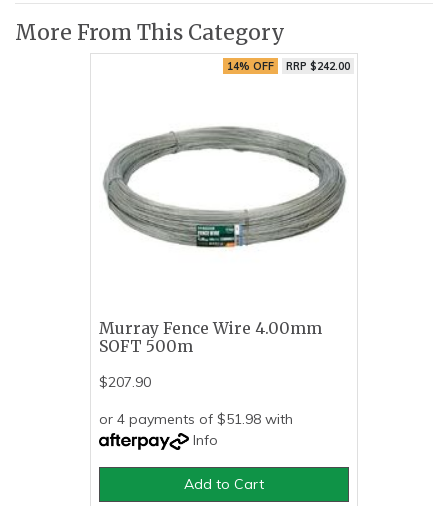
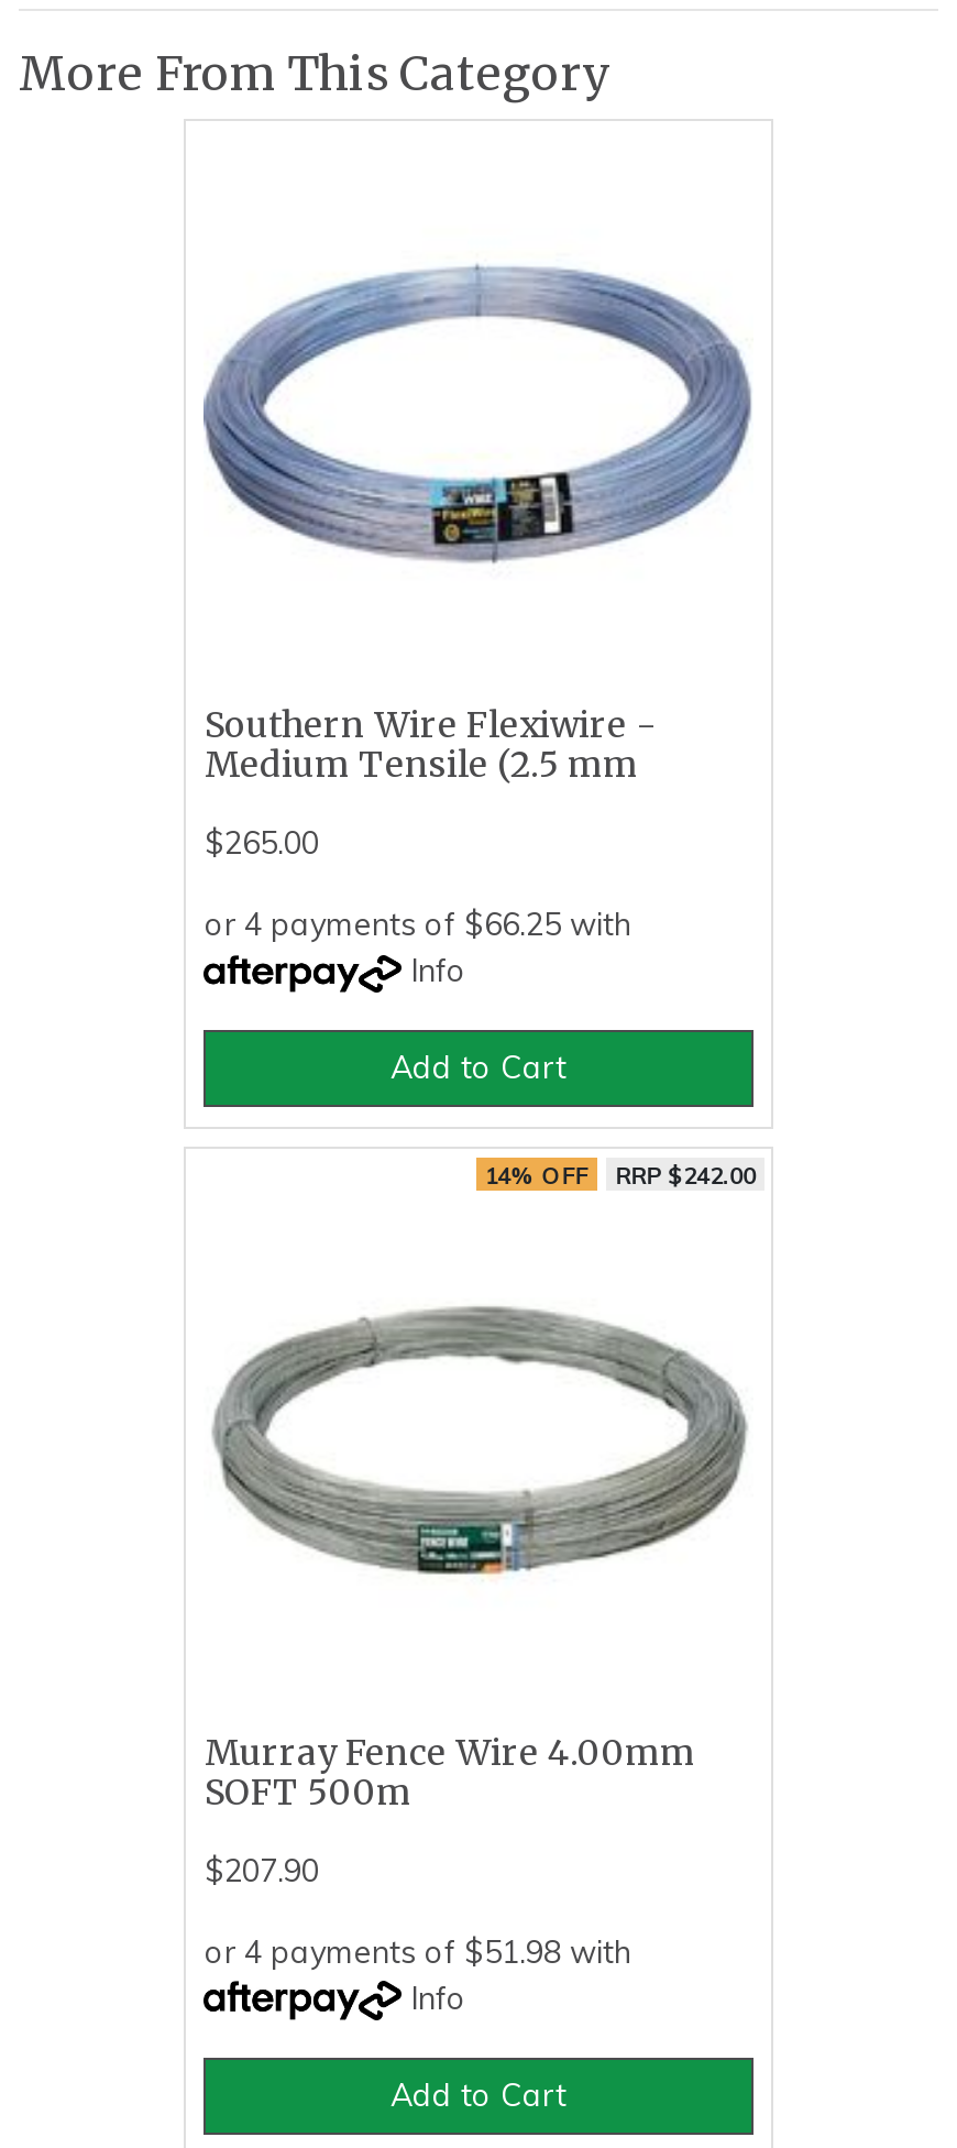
+ [image]

+ Southern Wire Flexiwire -
+ Medium Tensile (2.5 mm
+ $265.00
+ or 4 payments of $66.25 with
+ Info
+ Add to Cart
